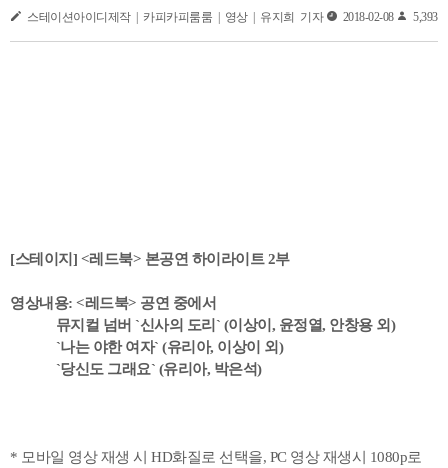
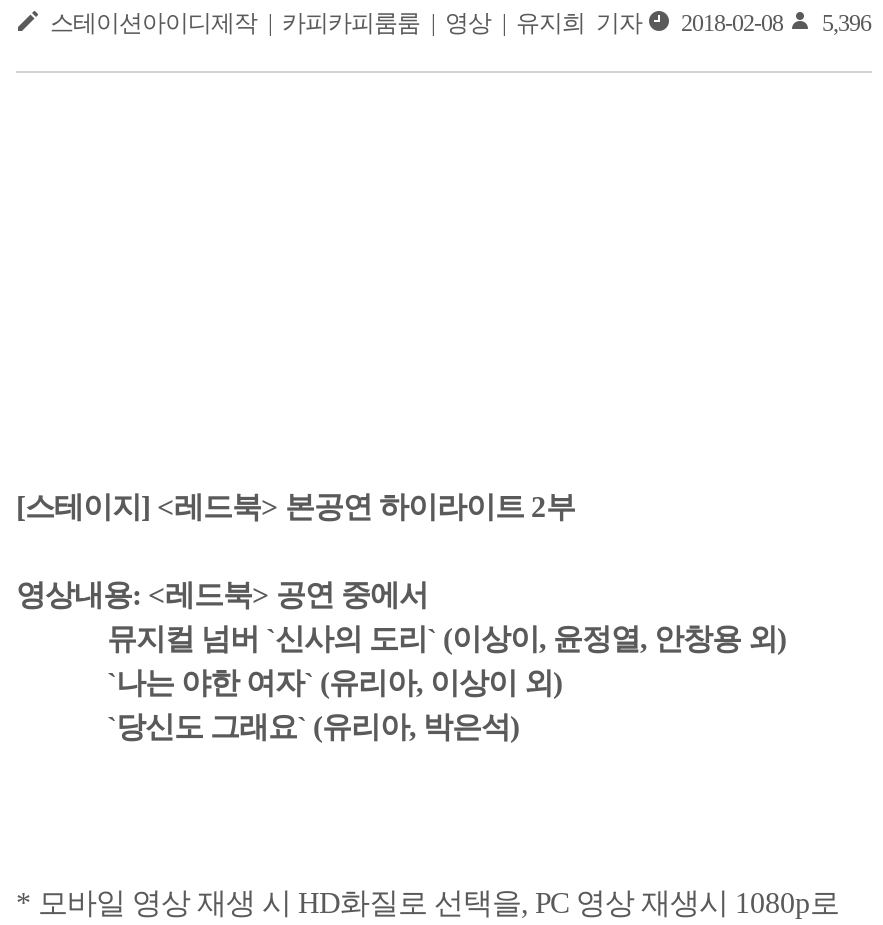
- 5,393
+ 5,396
